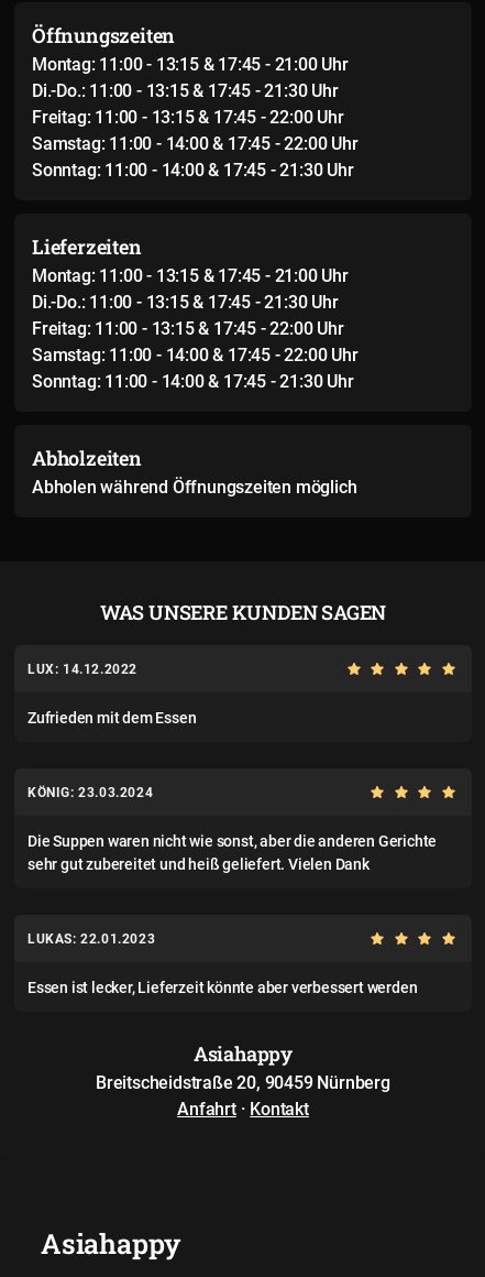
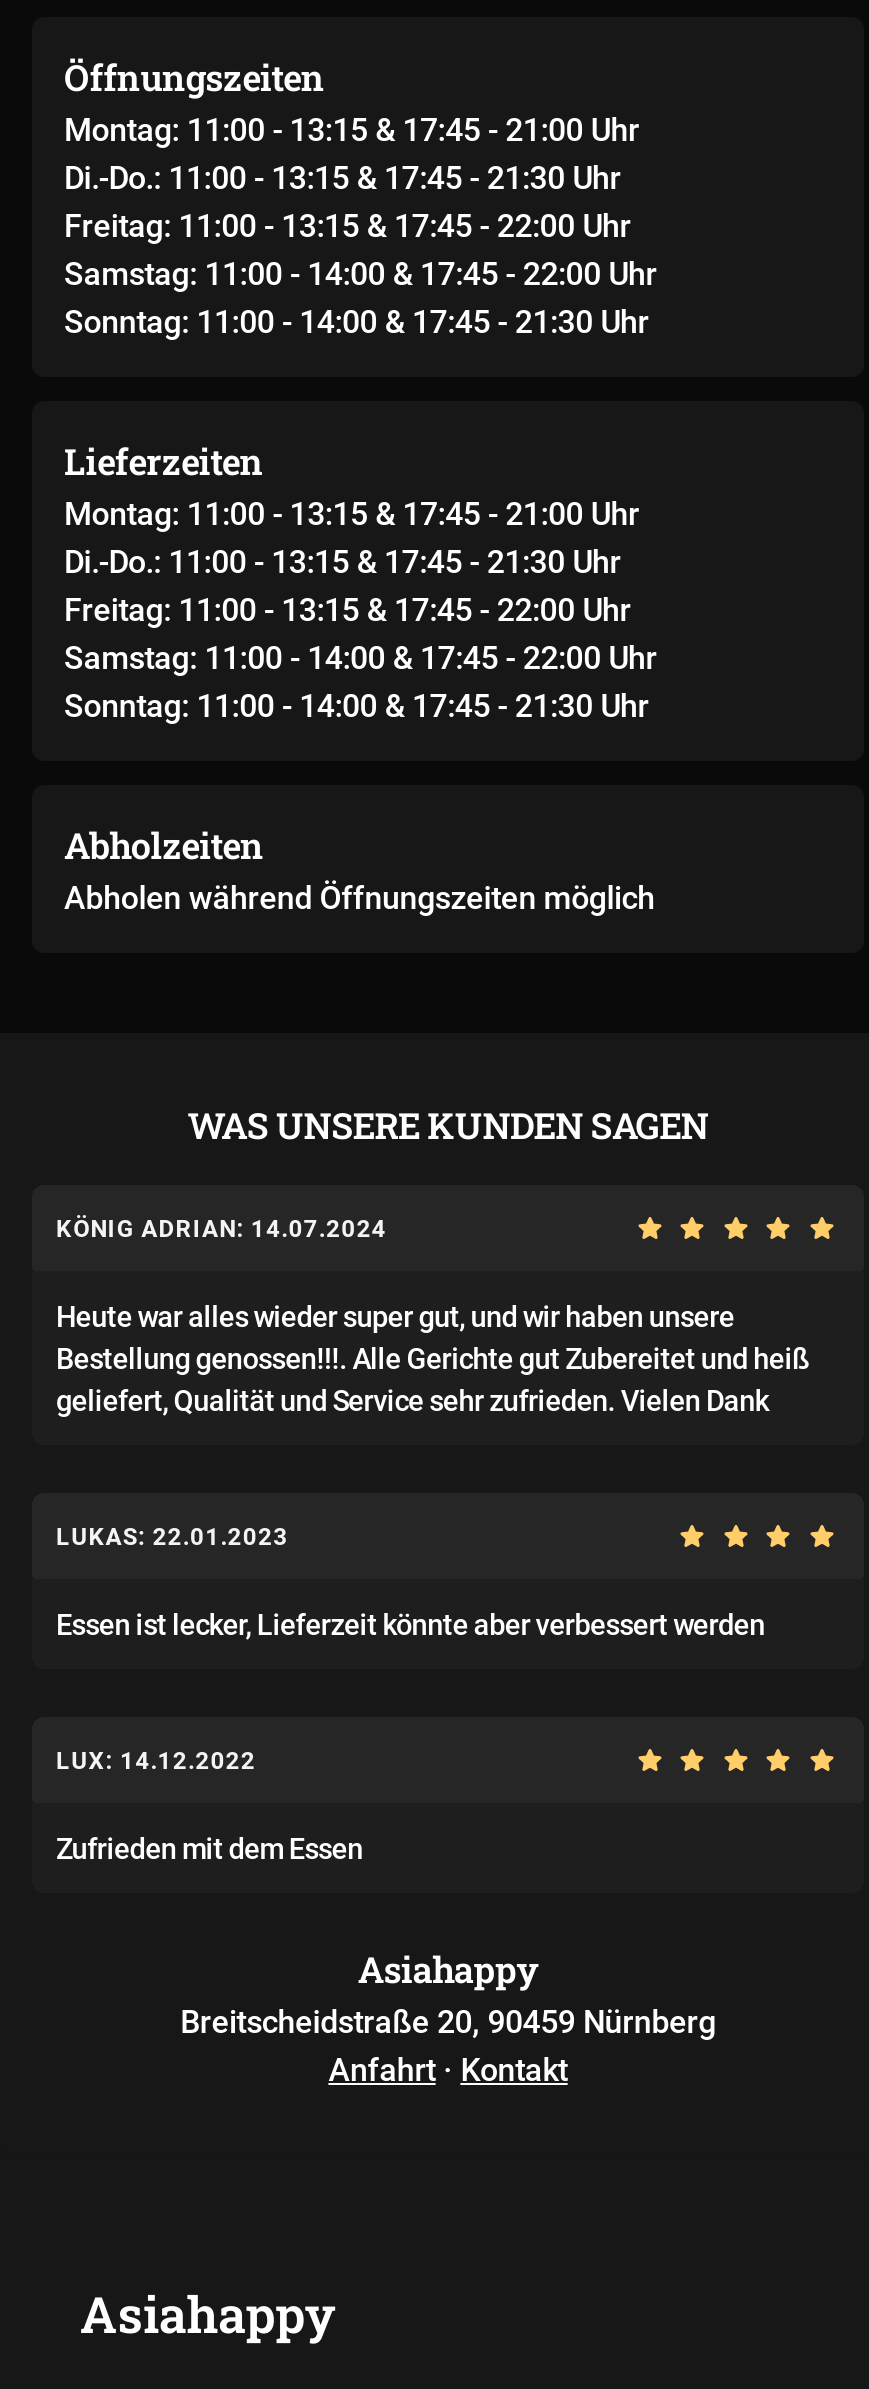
+ KÖNIG ADRIAN: 14.07.2024
+ Heute war alles wieder super gut, und wir haben unsere
+ Bestellung genossen!!!. Alle Gerichte gut Zubereitet und heiß
+ geliefert, Qualität und Service sehr zufrieden. Vielen Dank

moved down: LUX: 14.12.2022 | Zufrieden mit dem Essen

- KÖNIG: 23.03.2024
- Die Suppen waren nicht wie sonst, aber die anderen Gerichte
- sehr gut zubereitet und heiß geliefert. Vielen Dank

moved up: LUKAS: 22.01.2023 | Essen ist lecker, Lieferzeit könnte aber verbessert werden
